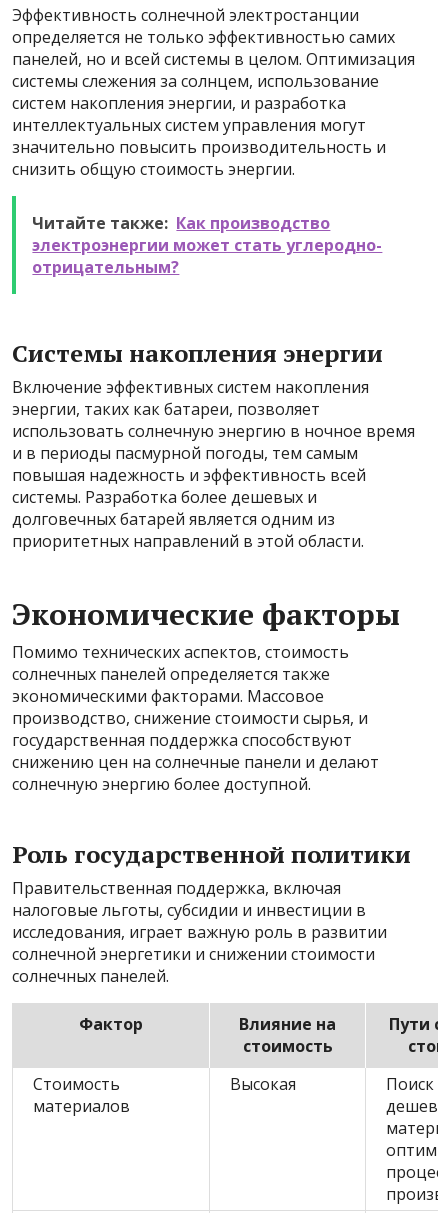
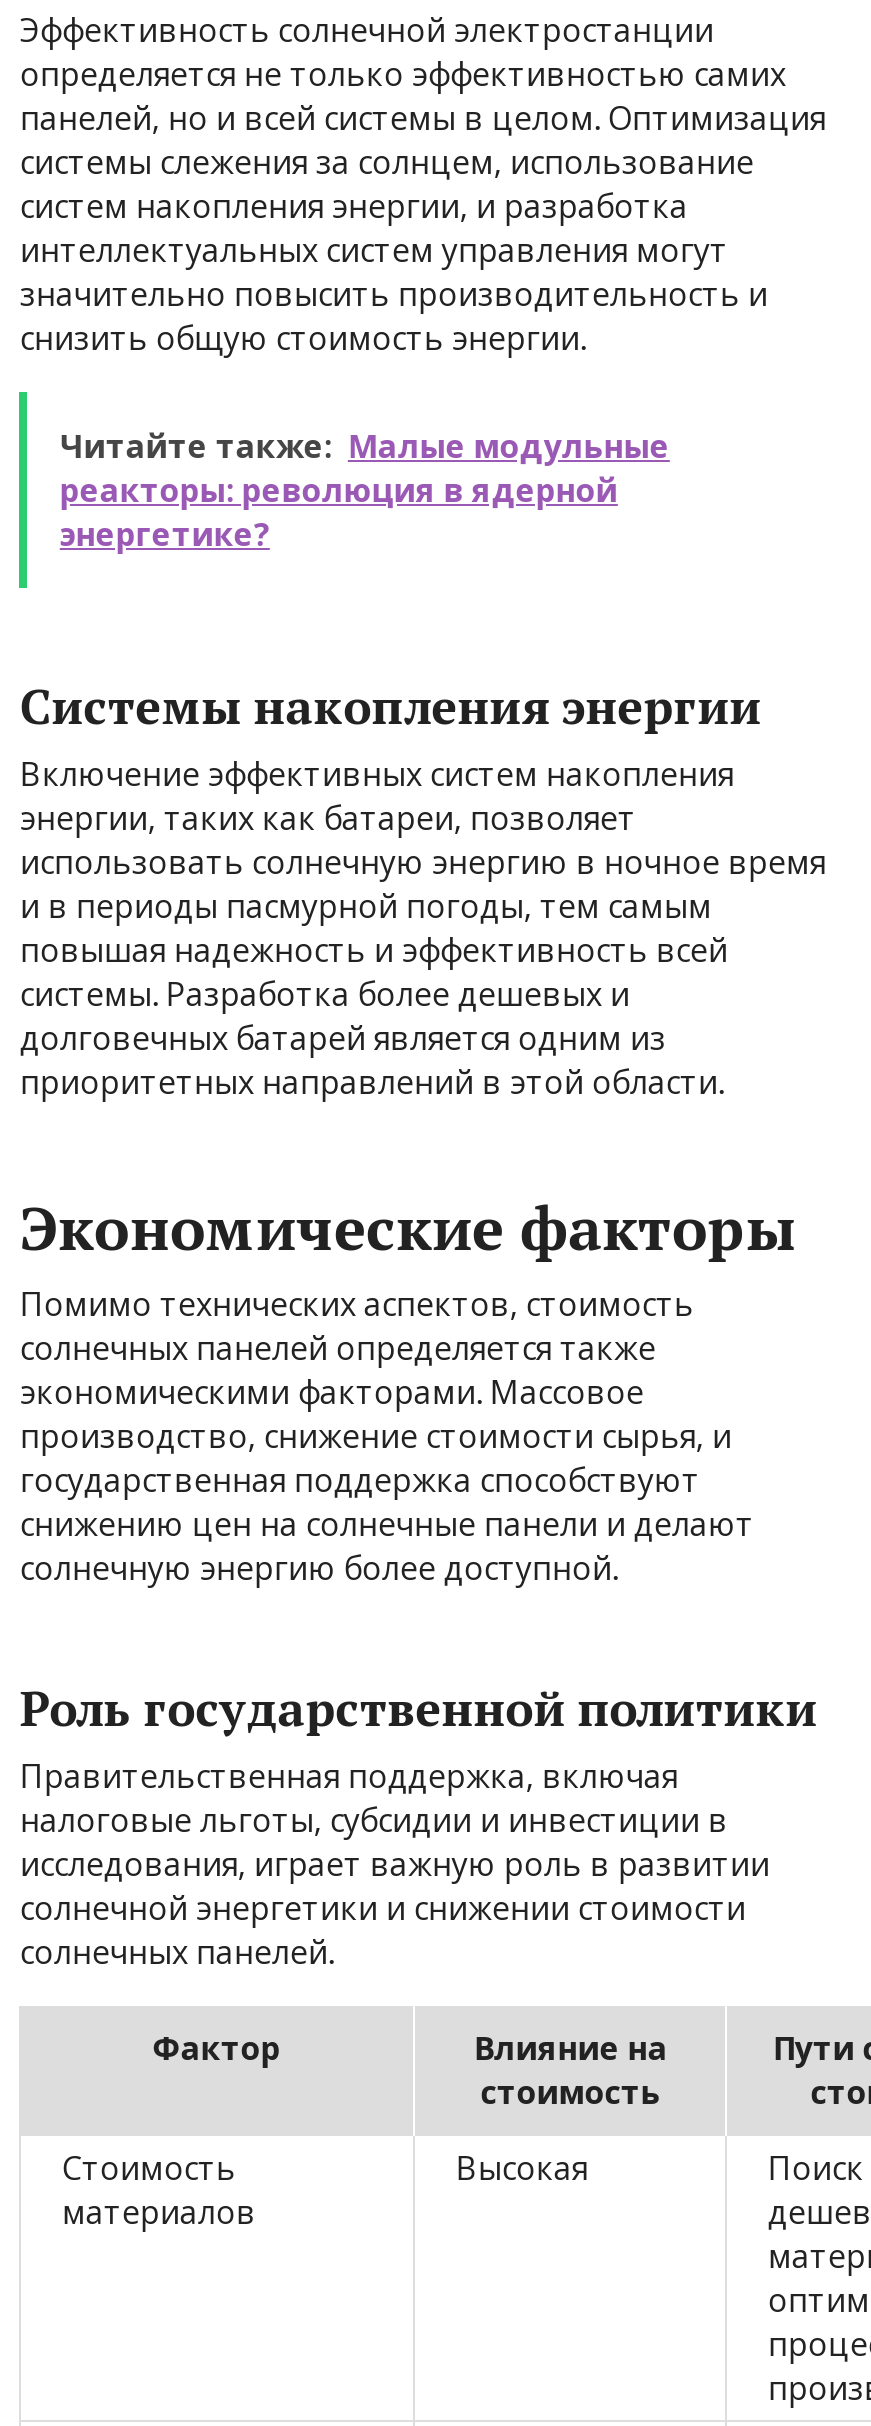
- Читайте также: Как производство
- электроэнергии может стать углеродно-
- отрицательным?
+ Читайте также: Малые модульные
+ реакторы: революция в ядерной
+ энергетике?
